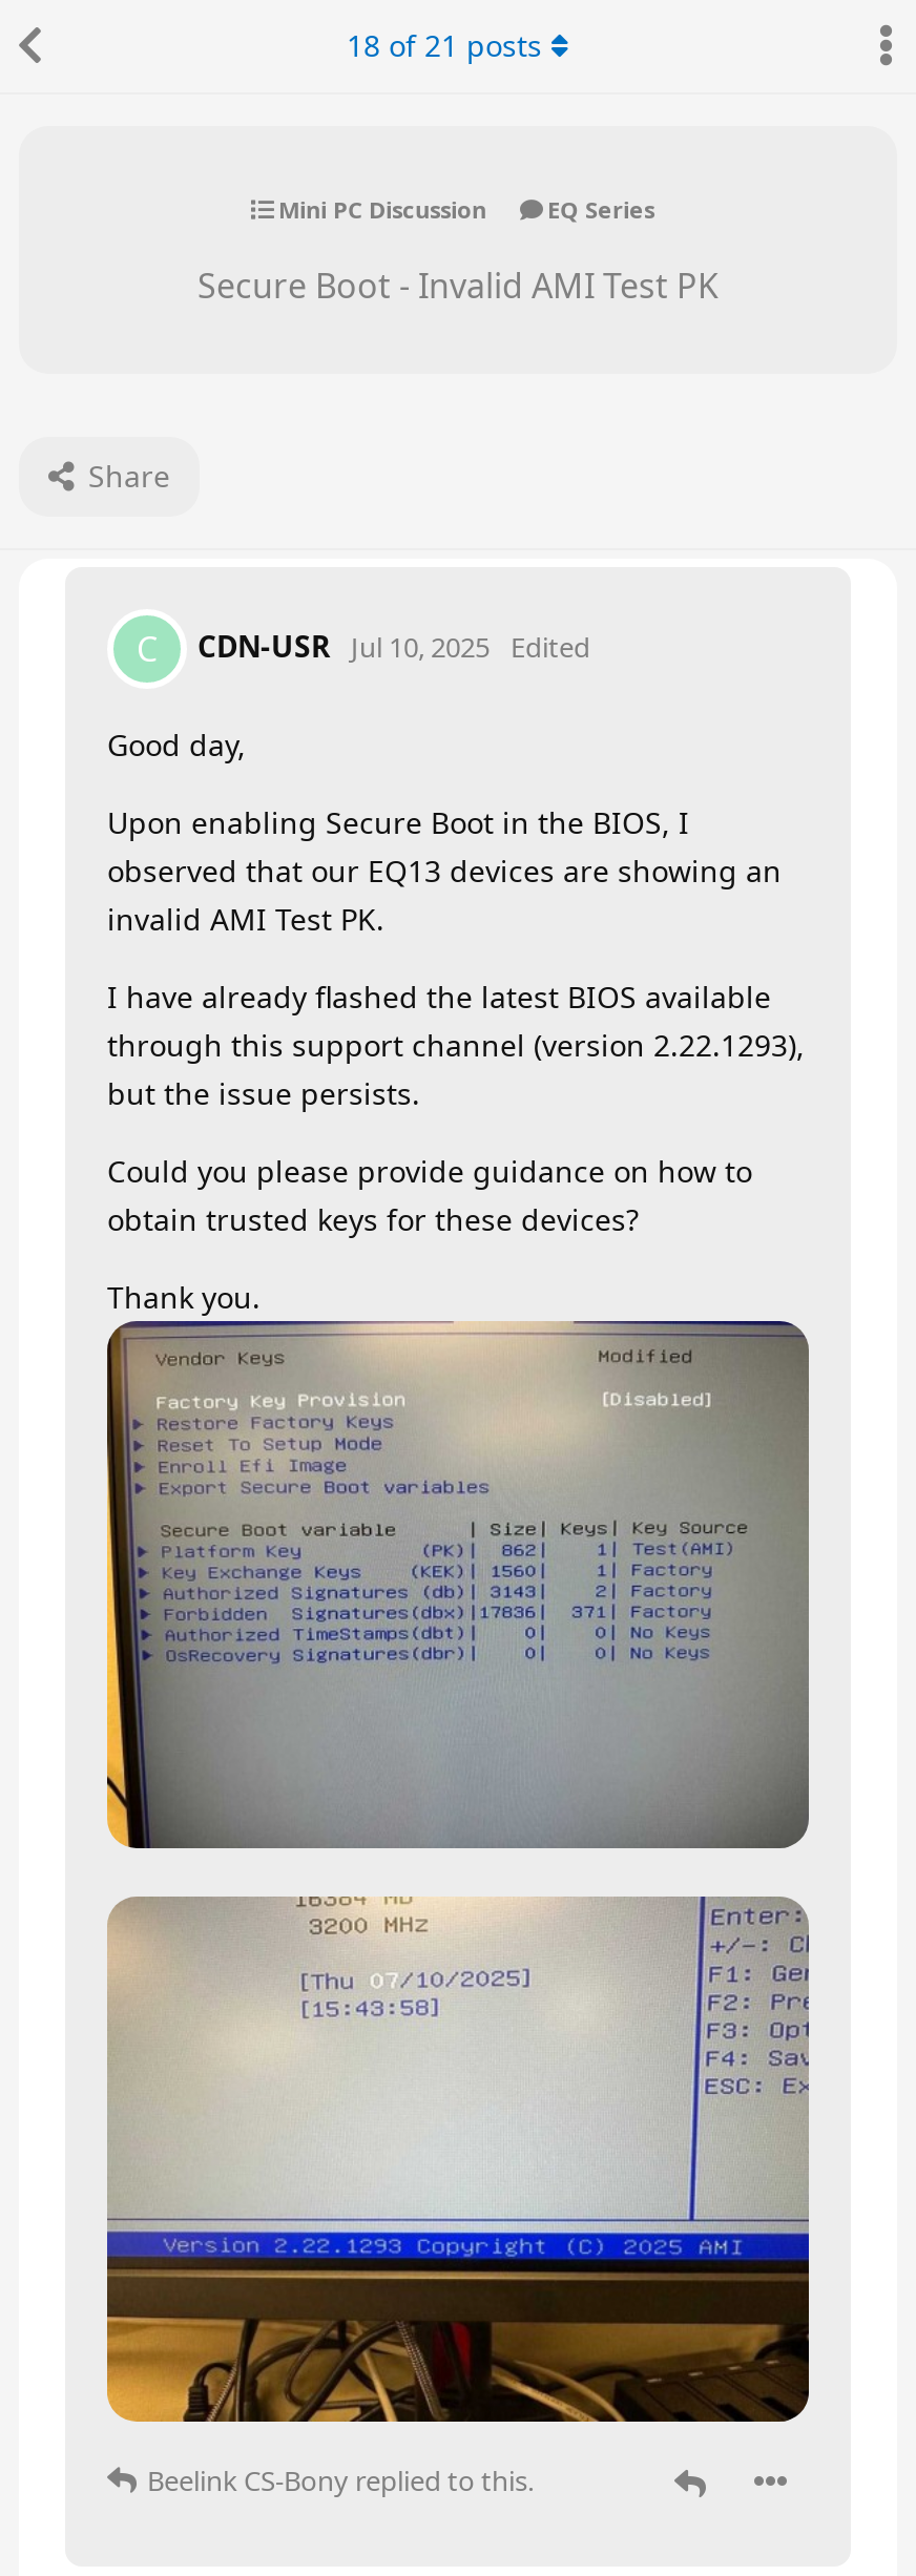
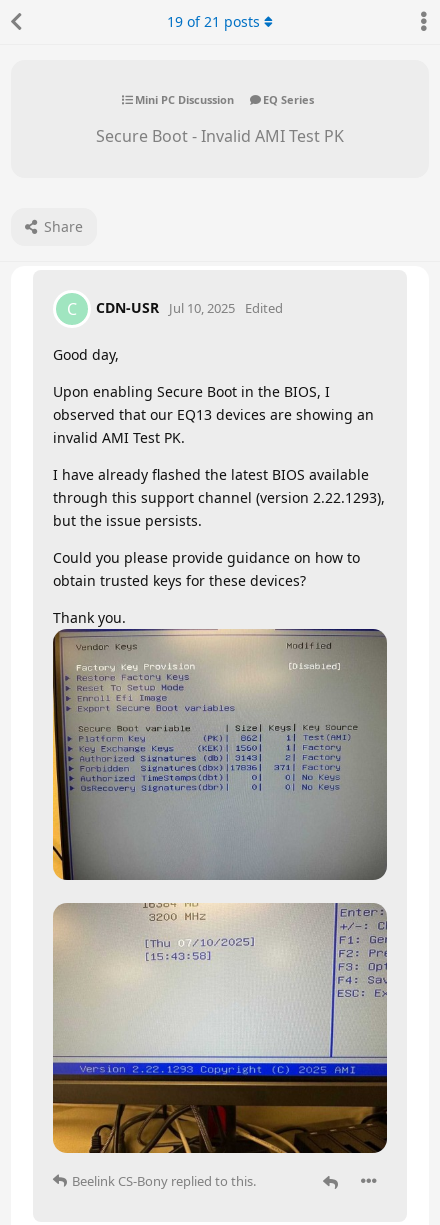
- 18 of 21 posts
+ 19 of 21 posts
